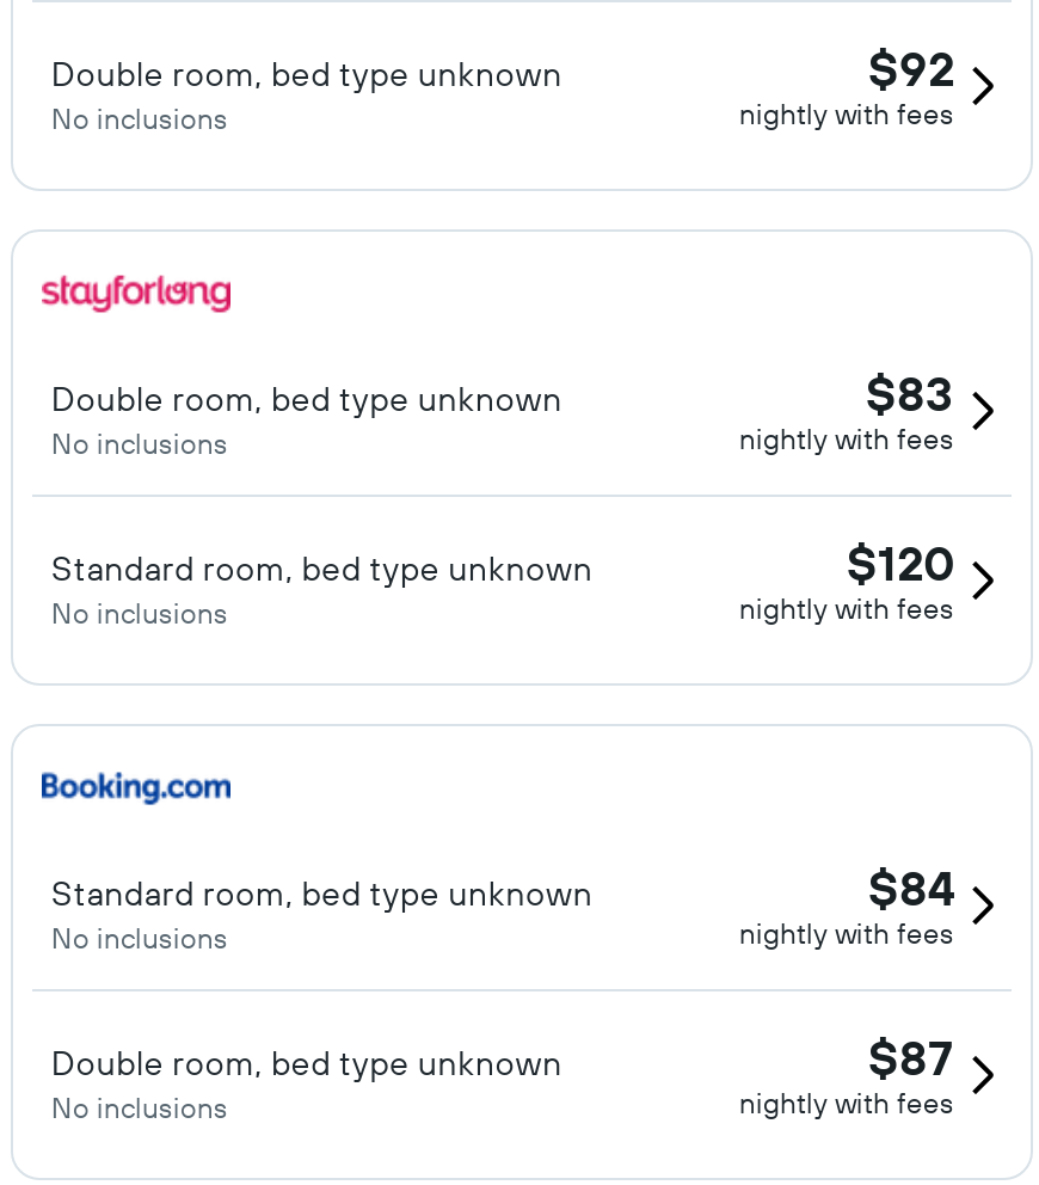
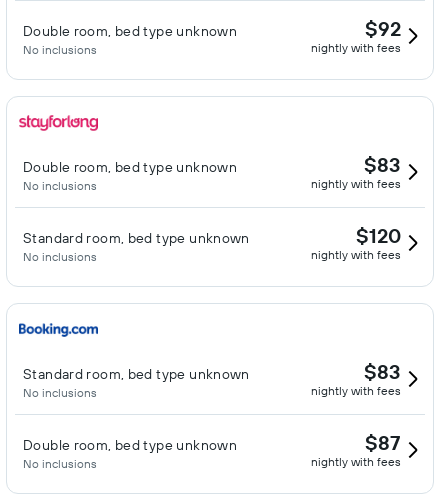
- $84
+ $83
